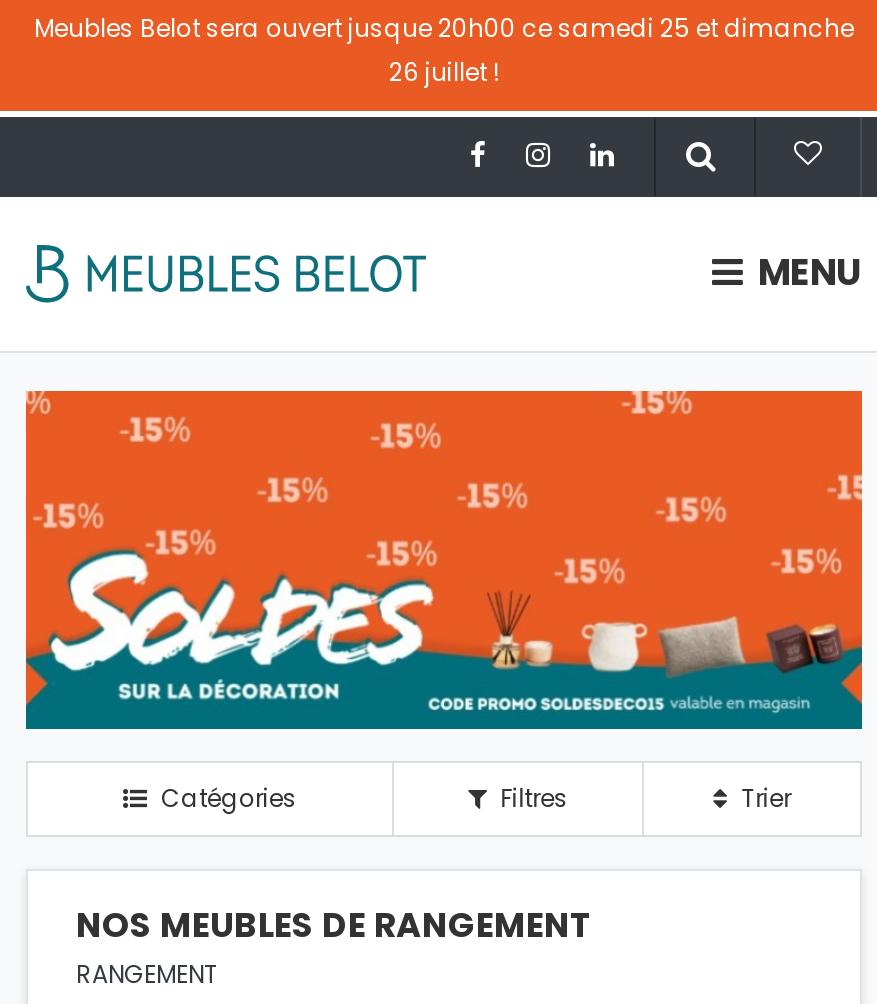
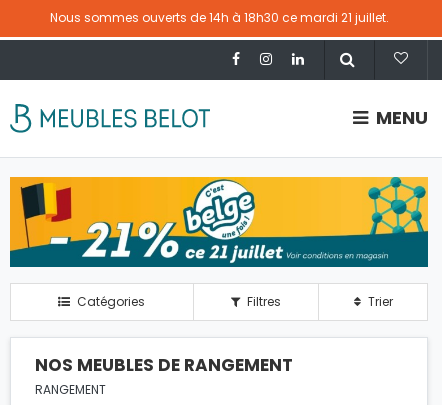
- Meubles Belot sera ouvert jusque 20h00 ce samedi 25 et dimanche
- 26 juillet !
+ Nous sommes ouverts de 14h à 18h30 ce mardi 21 juillet.

- [image]
+ [image]
